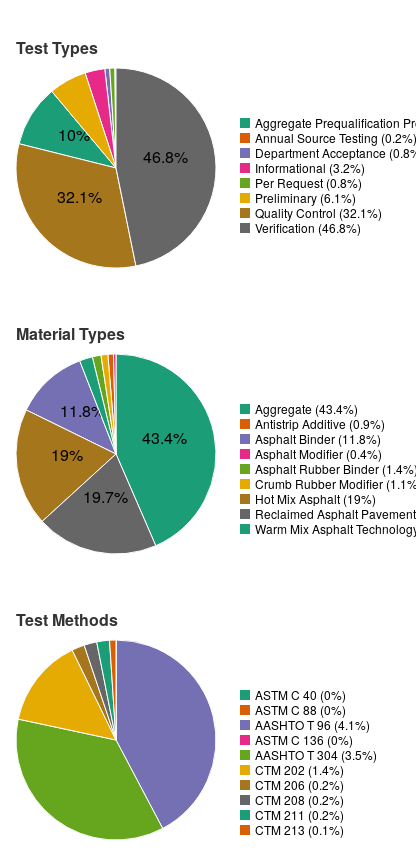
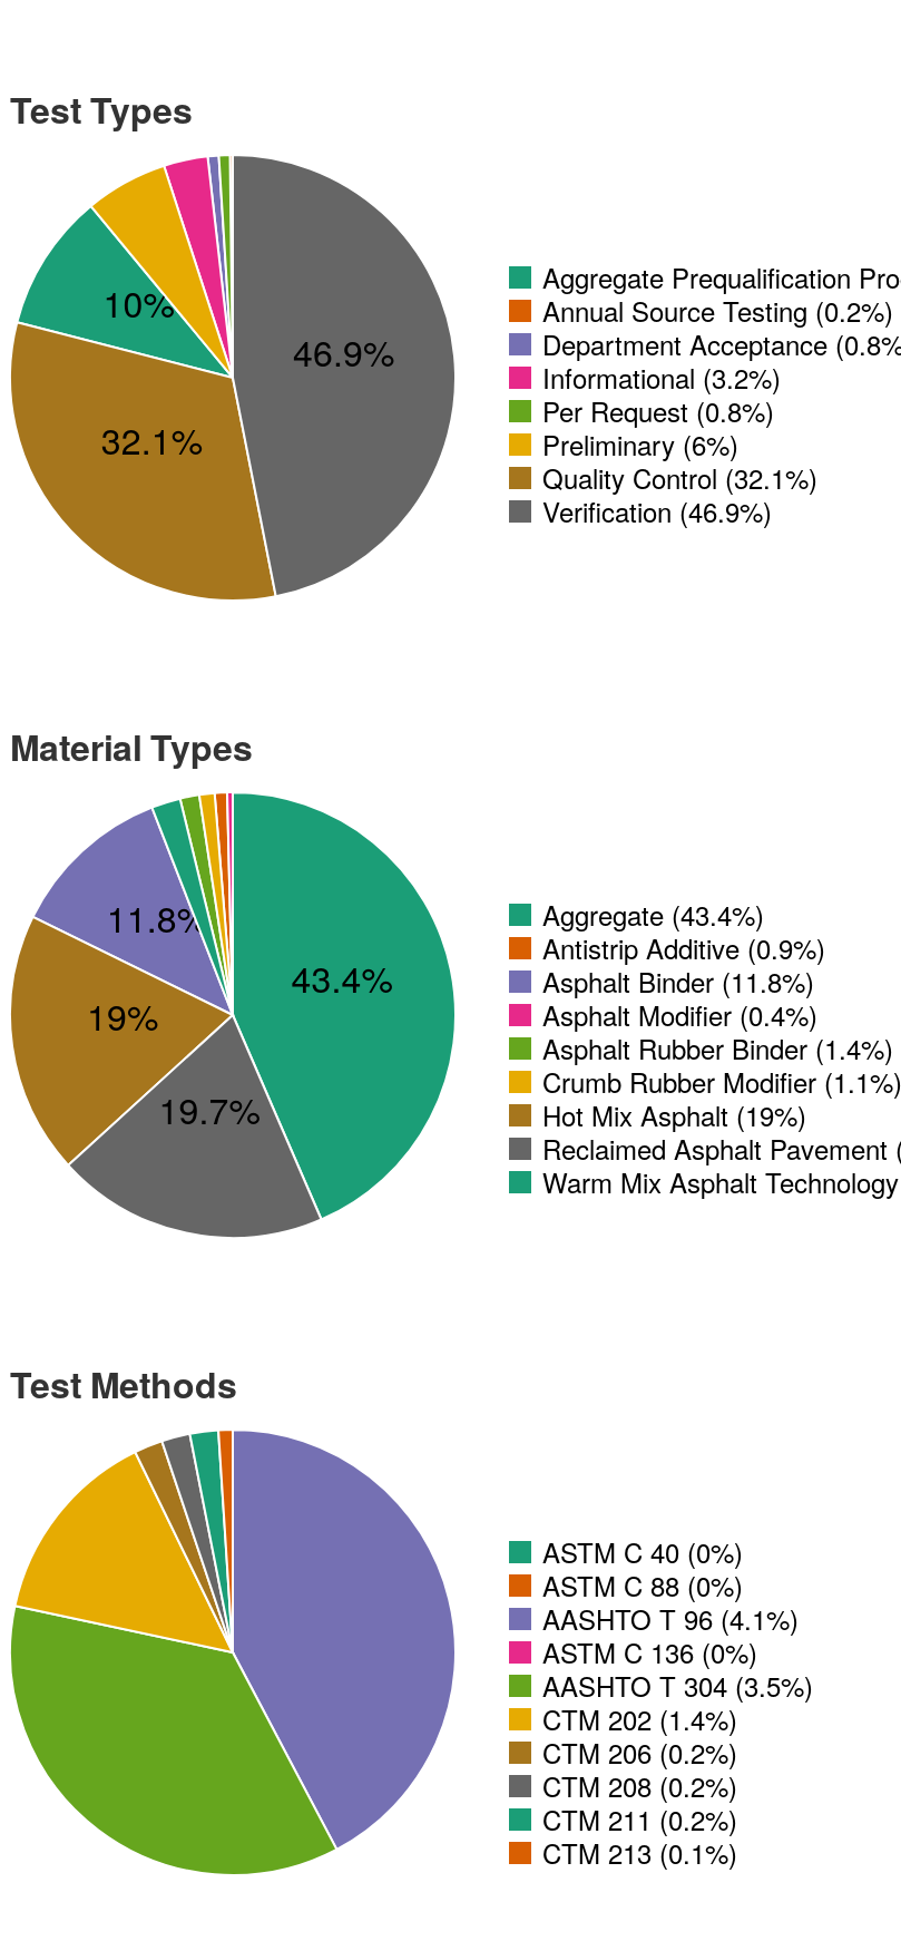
- 46.8%
+ 46.9%

- Preliminary (6.1%)
+ Preliminary (6%)

- Verification (46.8%)
+ Verification (46.9%)
